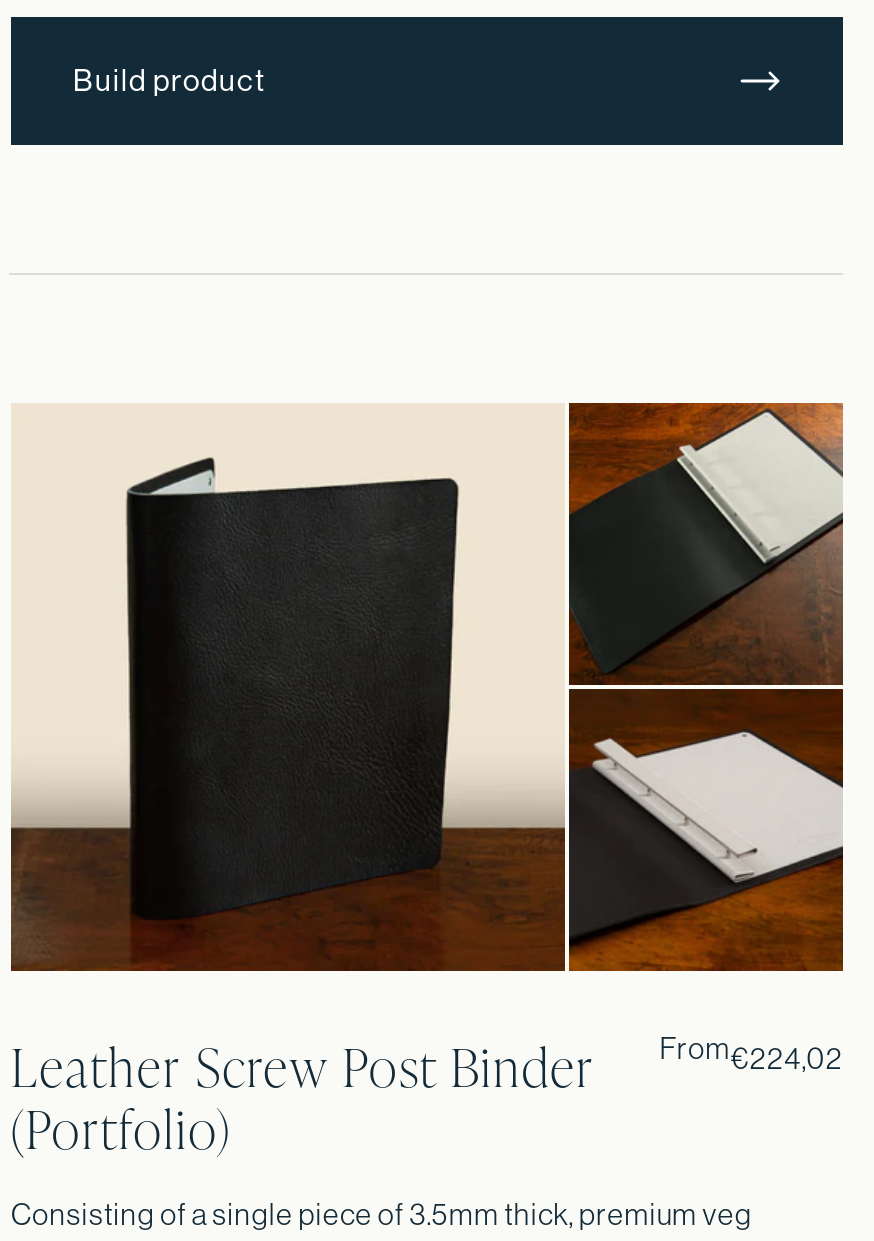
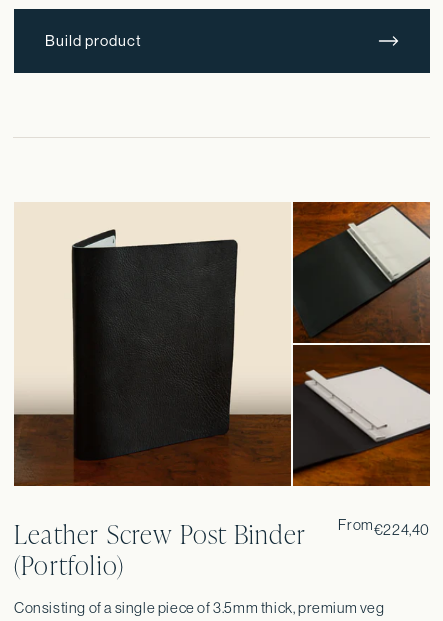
- Leather Screw Post Binder From€224,02
+ Leather Screw Post Binder From€224,40
